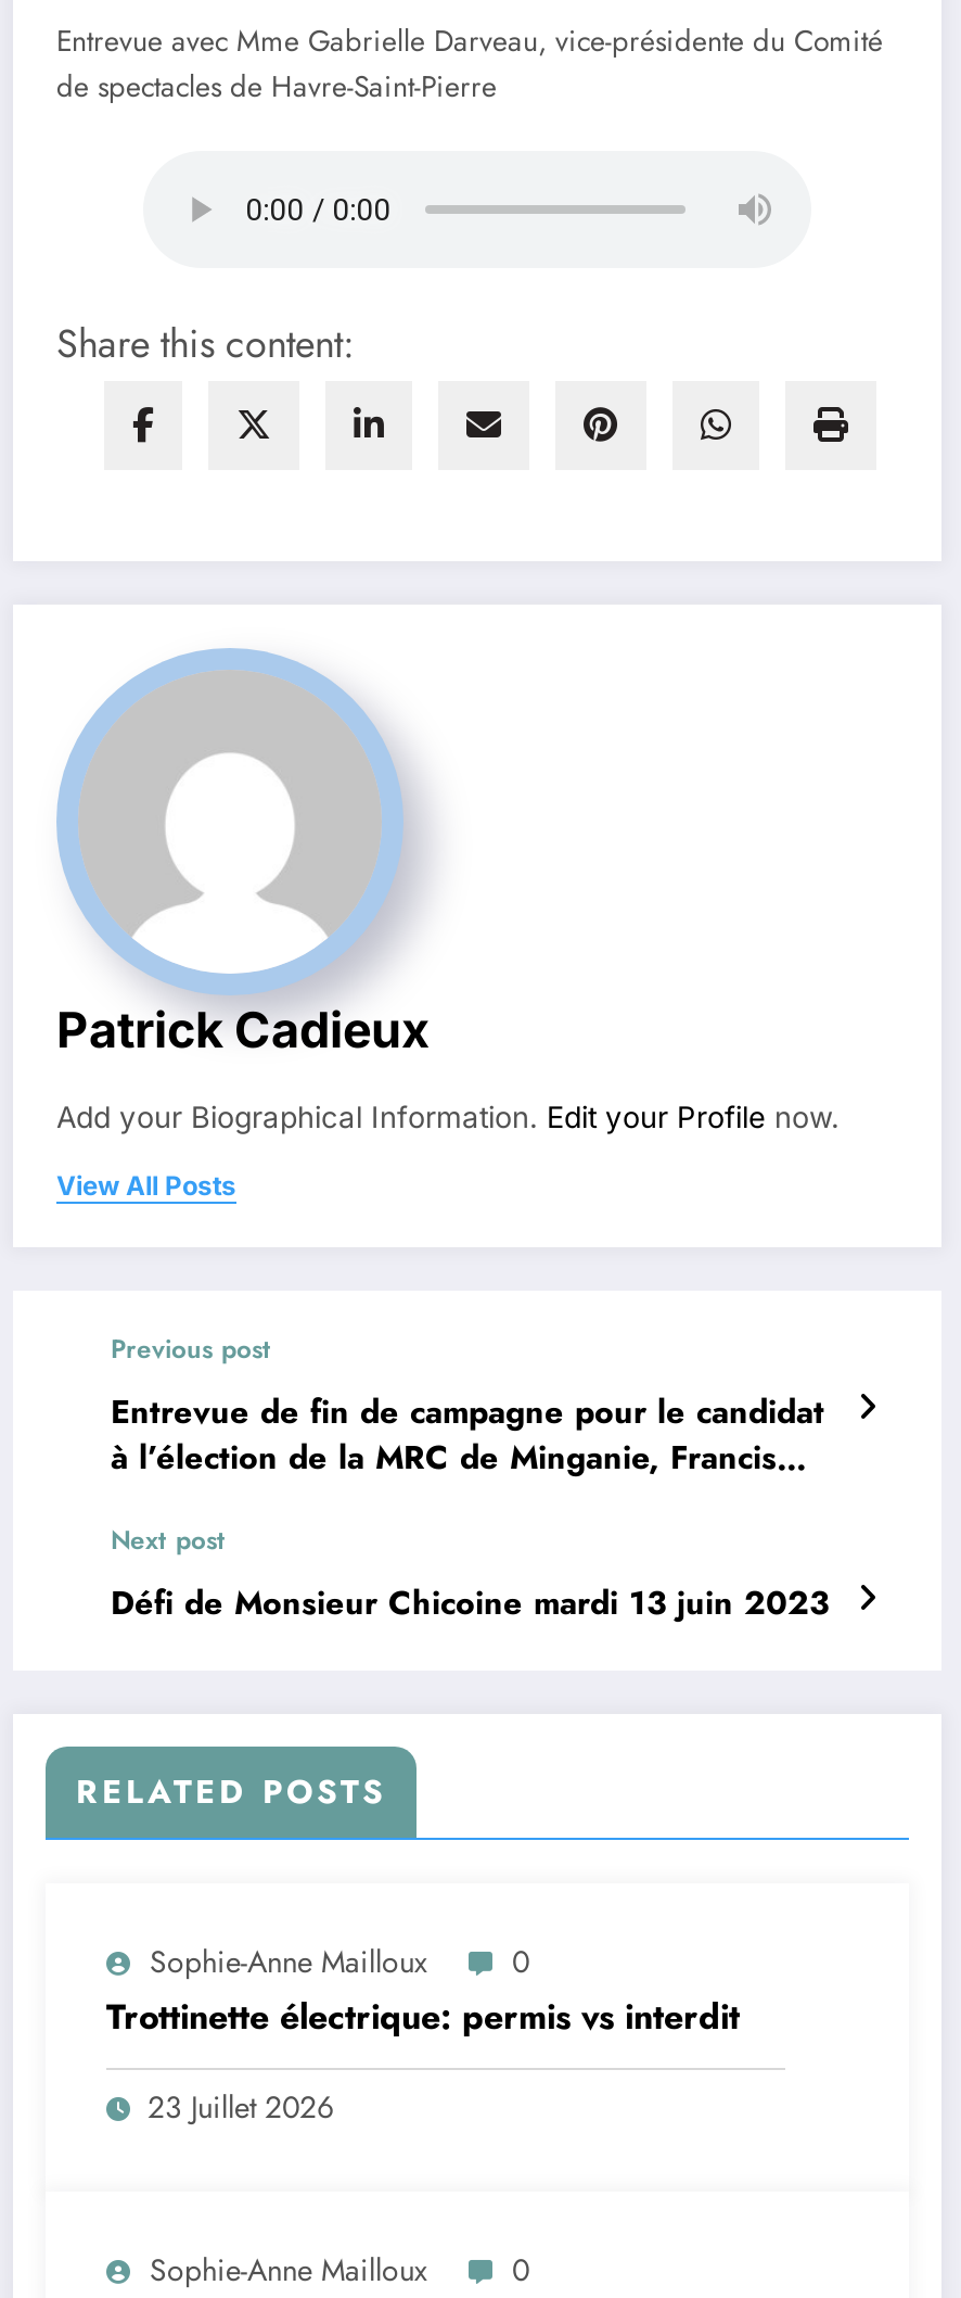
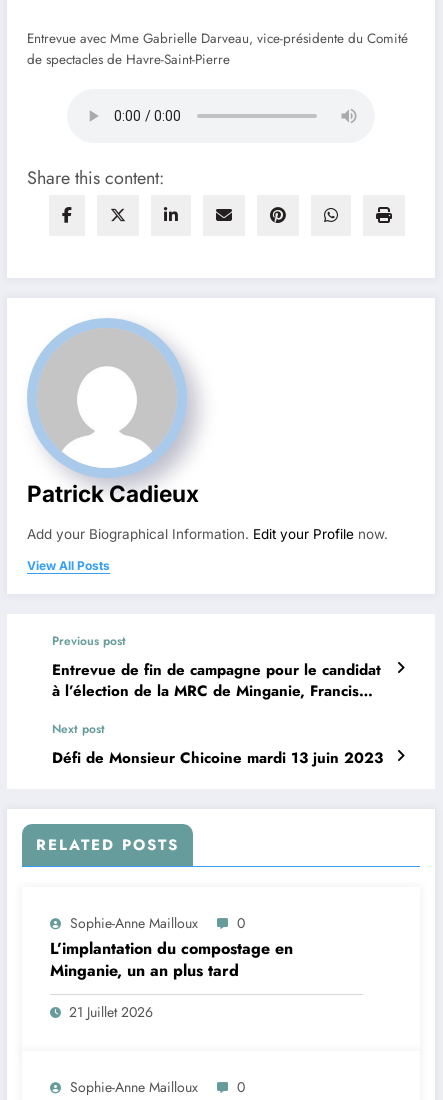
- Trottinette électrique: permis vs interdit
+ L’implantation du compostage en
+ Minganie, un an plus tard

- 23 Juillet 2026
+ 21 Juillet 2026
